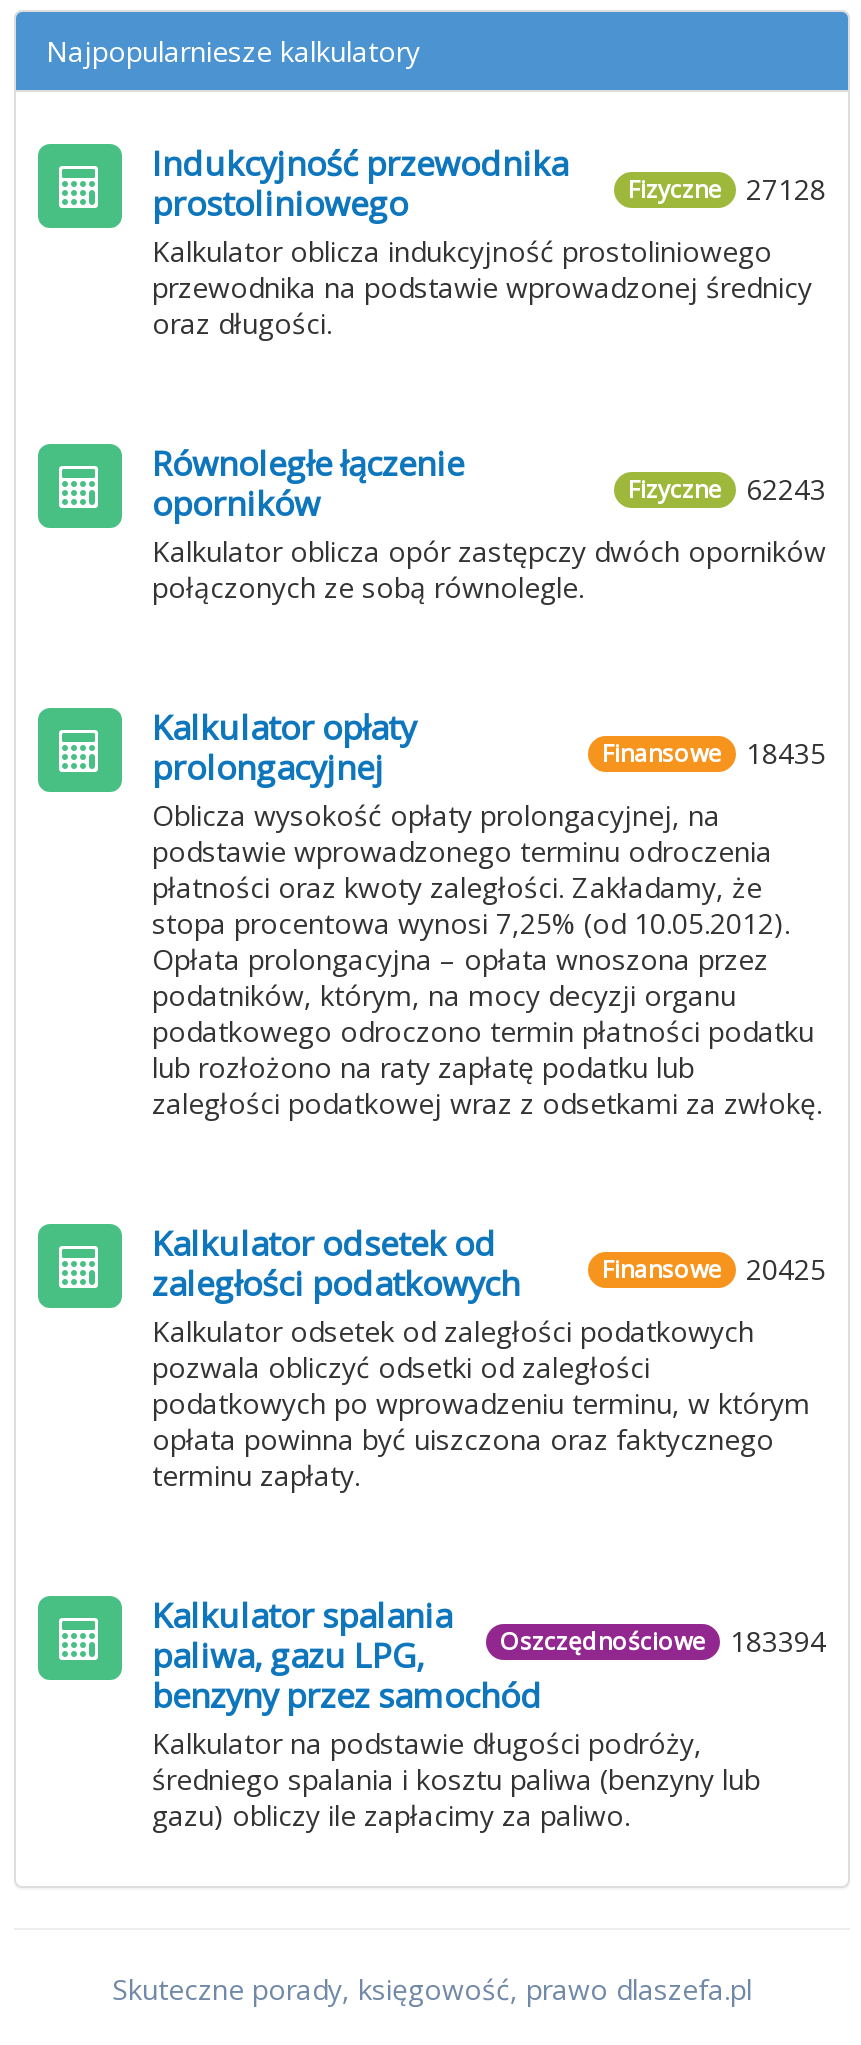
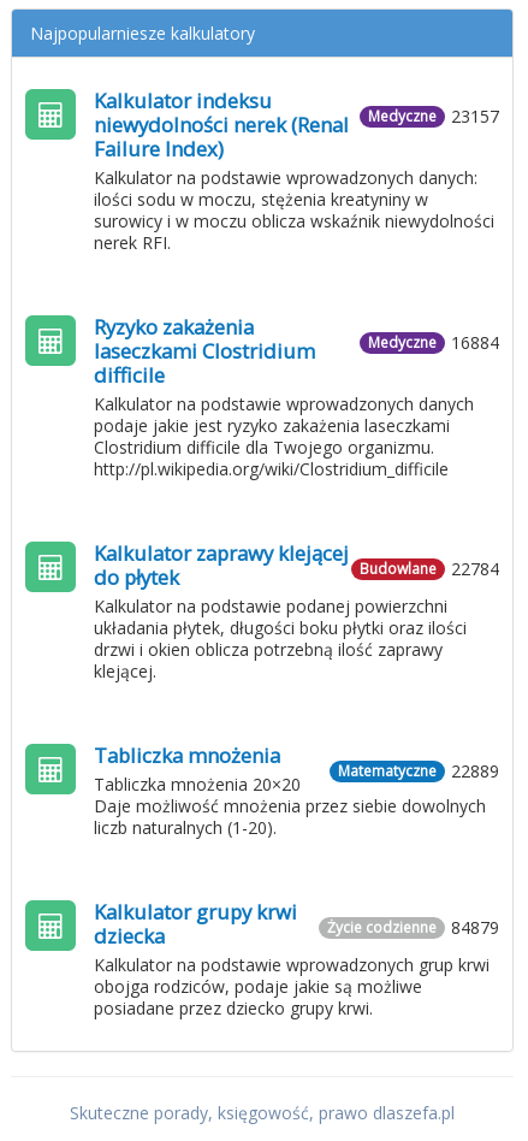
- Indukcyjność przewodnika
- prostoliniowego
- Kalkulator oblicza indukcyjność prostoliniowego
- przewodnika na podstawie wprowadzonej średnicy
- oraz długości.
+ Kalkulator indeksu
+ niewydolności nerek (Renal
+ Failure Index)
+ Kalkulator na podstawie wprowadzonych danych:
+ ilości sodu w moczu, stężenia kreatyniny w
+ surowicy i w moczu oblicza wskaźnik niewydolności
+ nerek RFI.

- 27128
- Fizyczne
+ 23157
+ Medyczne

moved down: [image]

- Równoległe łączenie
- oporników
- Kalkulator oblicza opór zastępczy dwóch oporników
- połączonych ze sobą równolegle.
+ Ryzyko zakażenia
+ laseczkami Clostridium
+ difficile
+ Kalkulator na podstawie wprowadzonych danych
+ podaje jakie jest ryzyko zakażenia laseczkami
+ Clostridium difficile dla Twojego organizmu.
+ http://pl.wikipedia.org/wiki/Clostridium_difficile

- 62243
- Fizyczne
+ 16884
+ Medyczne

moved down: [image]

- Kalkulator opłaty
- prolongacyjnej
- Oblicza wysokość opłaty prolongacyjnej, na
- podstawie wprowadzonego terminu odroczenia
- płatności oraz kwoty zaległości. Zakładamy, że
- stopa procentowa wynosi 7,25% (od 10.05.2012).
- Opłata prolongacyjna – opłata wnoszona przez
- podatników, którym, na mocy decyzji organu
- podatkowego odroczono termin płatności podatku
- lub rozłożono na raty zapłatę podatku lub
- zaległości podatkowej wraz z odsetkami za zwłokę.
+ Kalkulator zaprawy klejącej
+ do płytek
+ Kalkulator na podstawie podanej powierzchni
+ układania płytek, długości boku płytki oraz ilości
+ drzwi i okien oblicza potrzebną ilość zaprawy
+ klejącej.

- 18435
- Finansowe
+ 22784
+ Budowlane

moved down: [image]

- Kalkulator odsetek od
- zaległości podatkowych
- Kalkulator odsetek od zaległości podatkowych
- pozwala obliczyć odsetki od zaległości
- podatkowych po wprowadzeniu terminu, w którym
- opłata powinna być uiszczona oraz faktycznego
- terminu zapłaty.
+ Tabliczka mnożenia
+ Tabliczka mnożenia 20×20
+ Daje możliwość mnożenia przez siebie dowolnych
+ liczb naturalnych (1-20).

- 20425
- Finansowe
+ 22889
+ Matematyczne

moved up: [image]

- Kalkulator spalania
- paliwa, gazu LPG,
- benzyny przez samochód
- Kalkulator na podstawie długości podróży,
- średniego spalania i kosztu paliwa (benzyny lub
- gazu) obliczy ile zapłacimy za paliwo.
+ Kalkulator grupy krwi
+ dziecka
+ Kalkulator na podstawie wprowadzonych grup krwi
+ obojga rodziców, podaje jakie są możliwe
+ posiadane przez dziecko grupy krwi.

- 183394
- Oszczędnościowe
+ 84879
+ Życie codzienne
